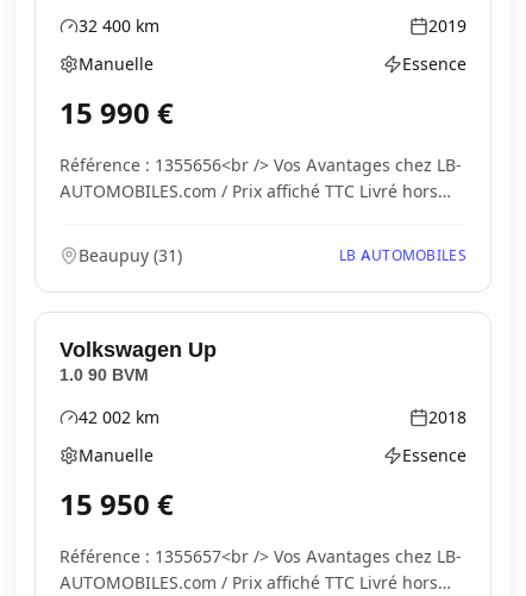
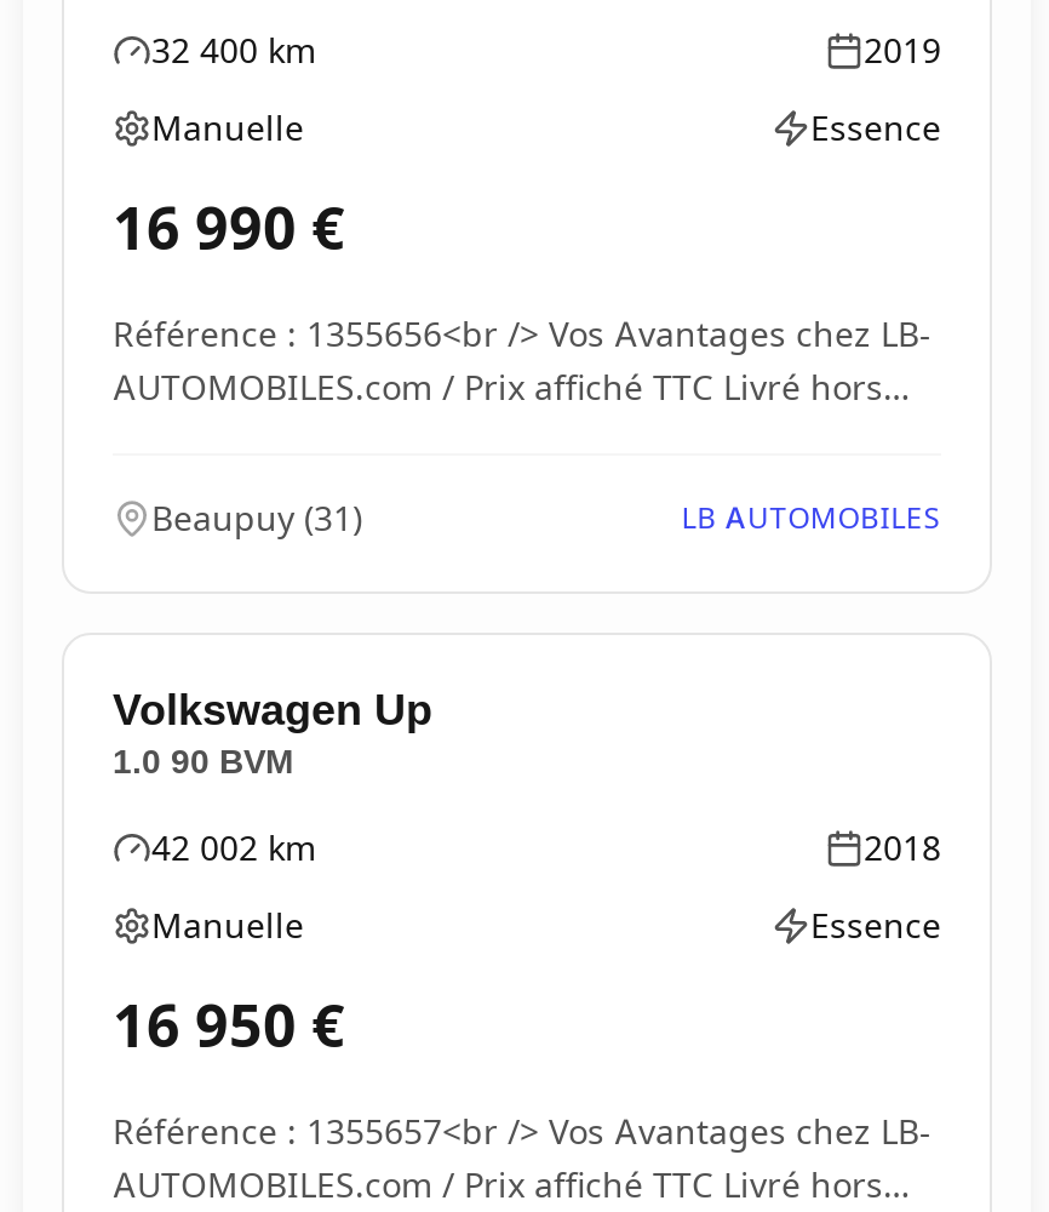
- 15 990 €
+ 16 990 €

- 15 950 €
+ 16 950 €
